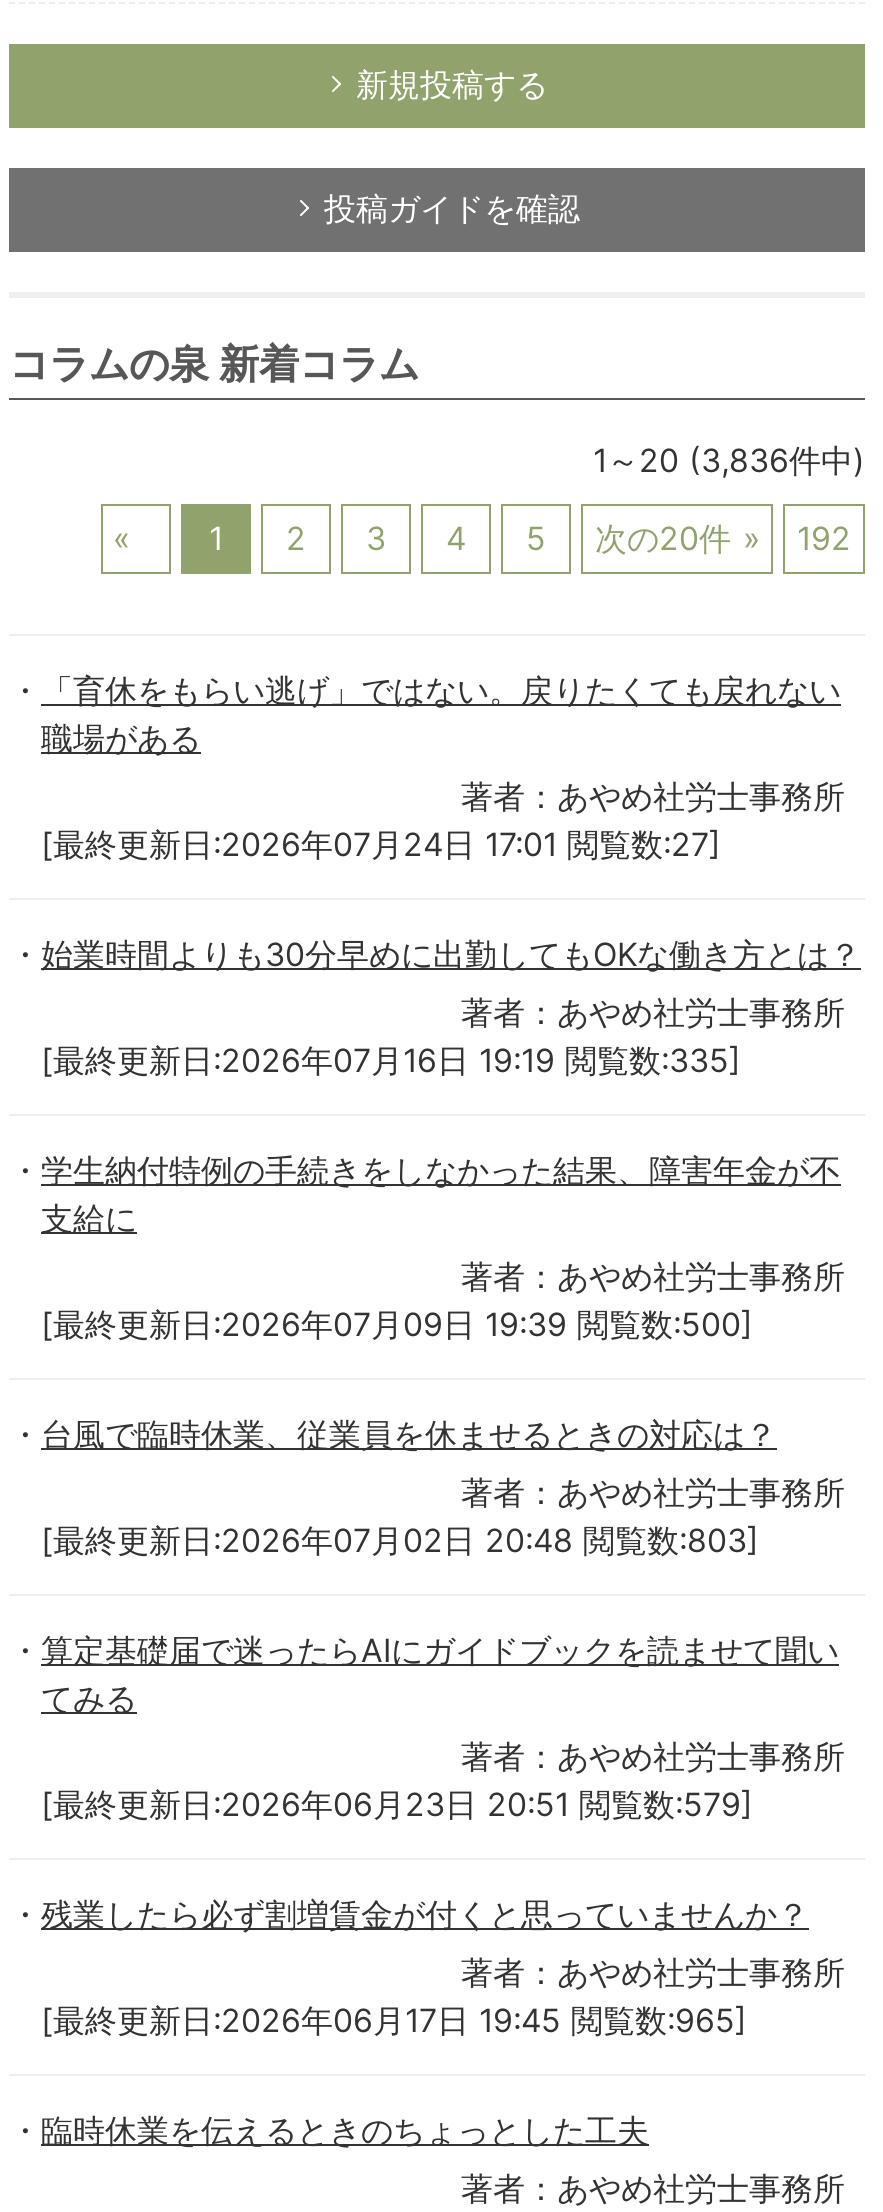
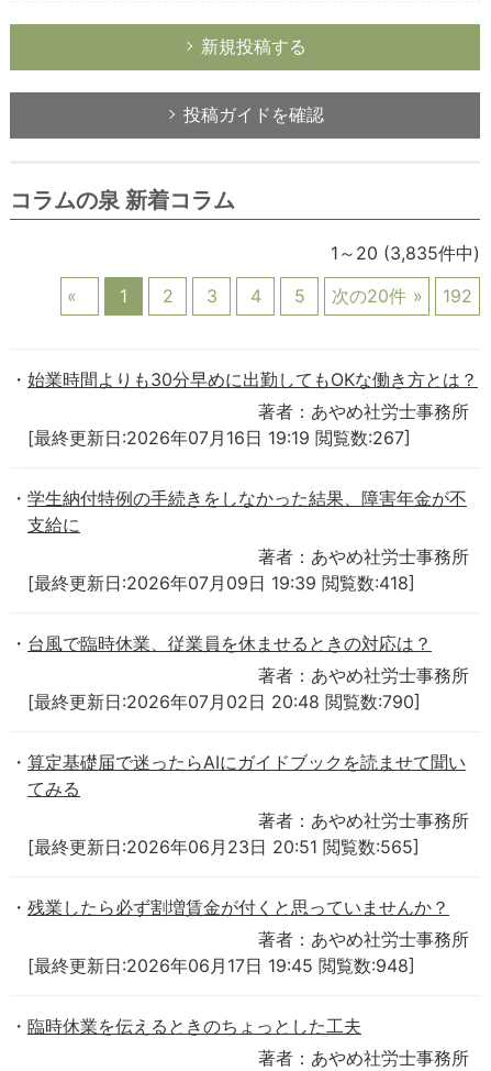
- 1～20 (3,836件中)
+ 1～20 (3,835件中)

- 「育休をもらい逃げ」ではない。戻りたくても戻れない
- 職場がある
- 著者：あやめ社労士事務所
- [最終更新日:2026年07月24日 17:01 閲覧数:27]

- [最終更新日:2026年07月16日 19:19 閲覧数:335]
+ [最終更新日:2026年07月16日 19:19 閲覧数:267]

- [最終更新日:2026年07月09日 19:39 閲覧数:500]
+ [最終更新日:2026年07月09日 19:39 閲覧数:418]

- [最終更新日:2026年07月02日 20:48 閲覧数:803]
+ [最終更新日:2026年07月02日 20:48 閲覧数:790]

- [最終更新日:2026年06月23日 20:51 閲覧数:579]
+ [最終更新日:2026年06月23日 20:51 閲覧数:565]

- [最終更新日:2026年06月17日 19:45 閲覧数:965]
+ [最終更新日:2026年06月17日 19:45 閲覧数:948]
